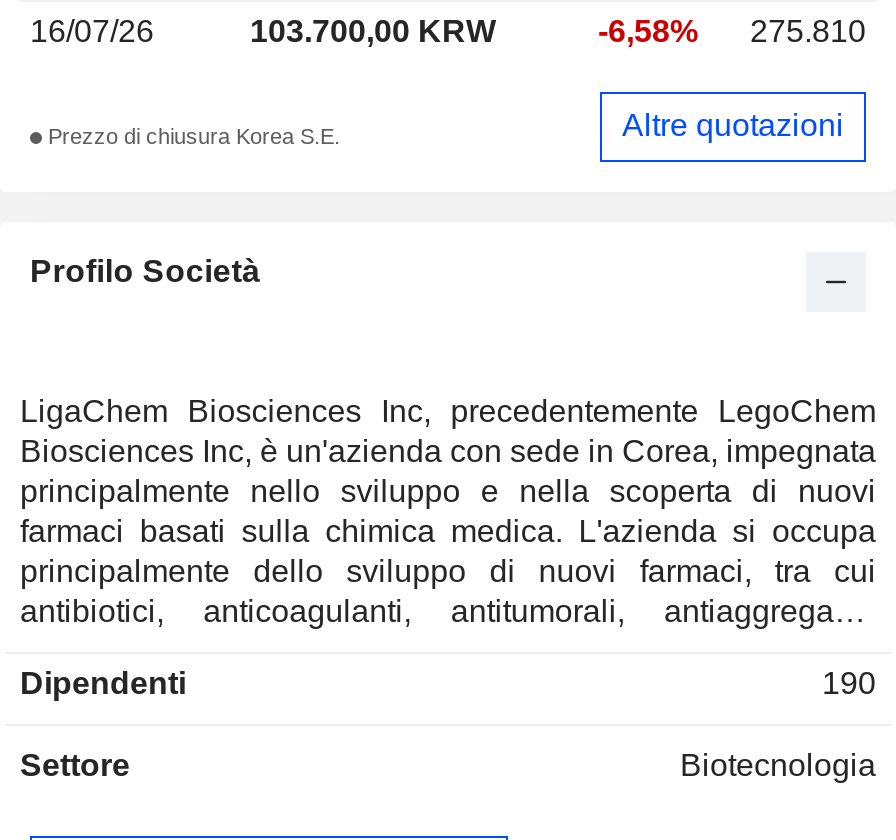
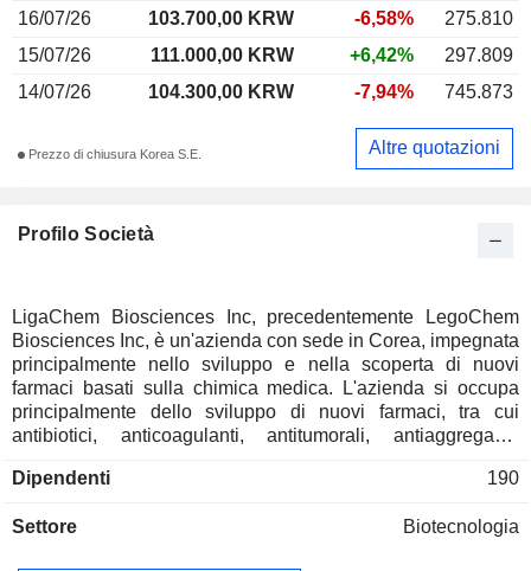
+ 15/07/26
+ 111.000,00 KRW
+ +6,42%
+ 297.809
+ 14/07/26
+ 104.300,00 KRW
+ -7,94%
+ 745.873
